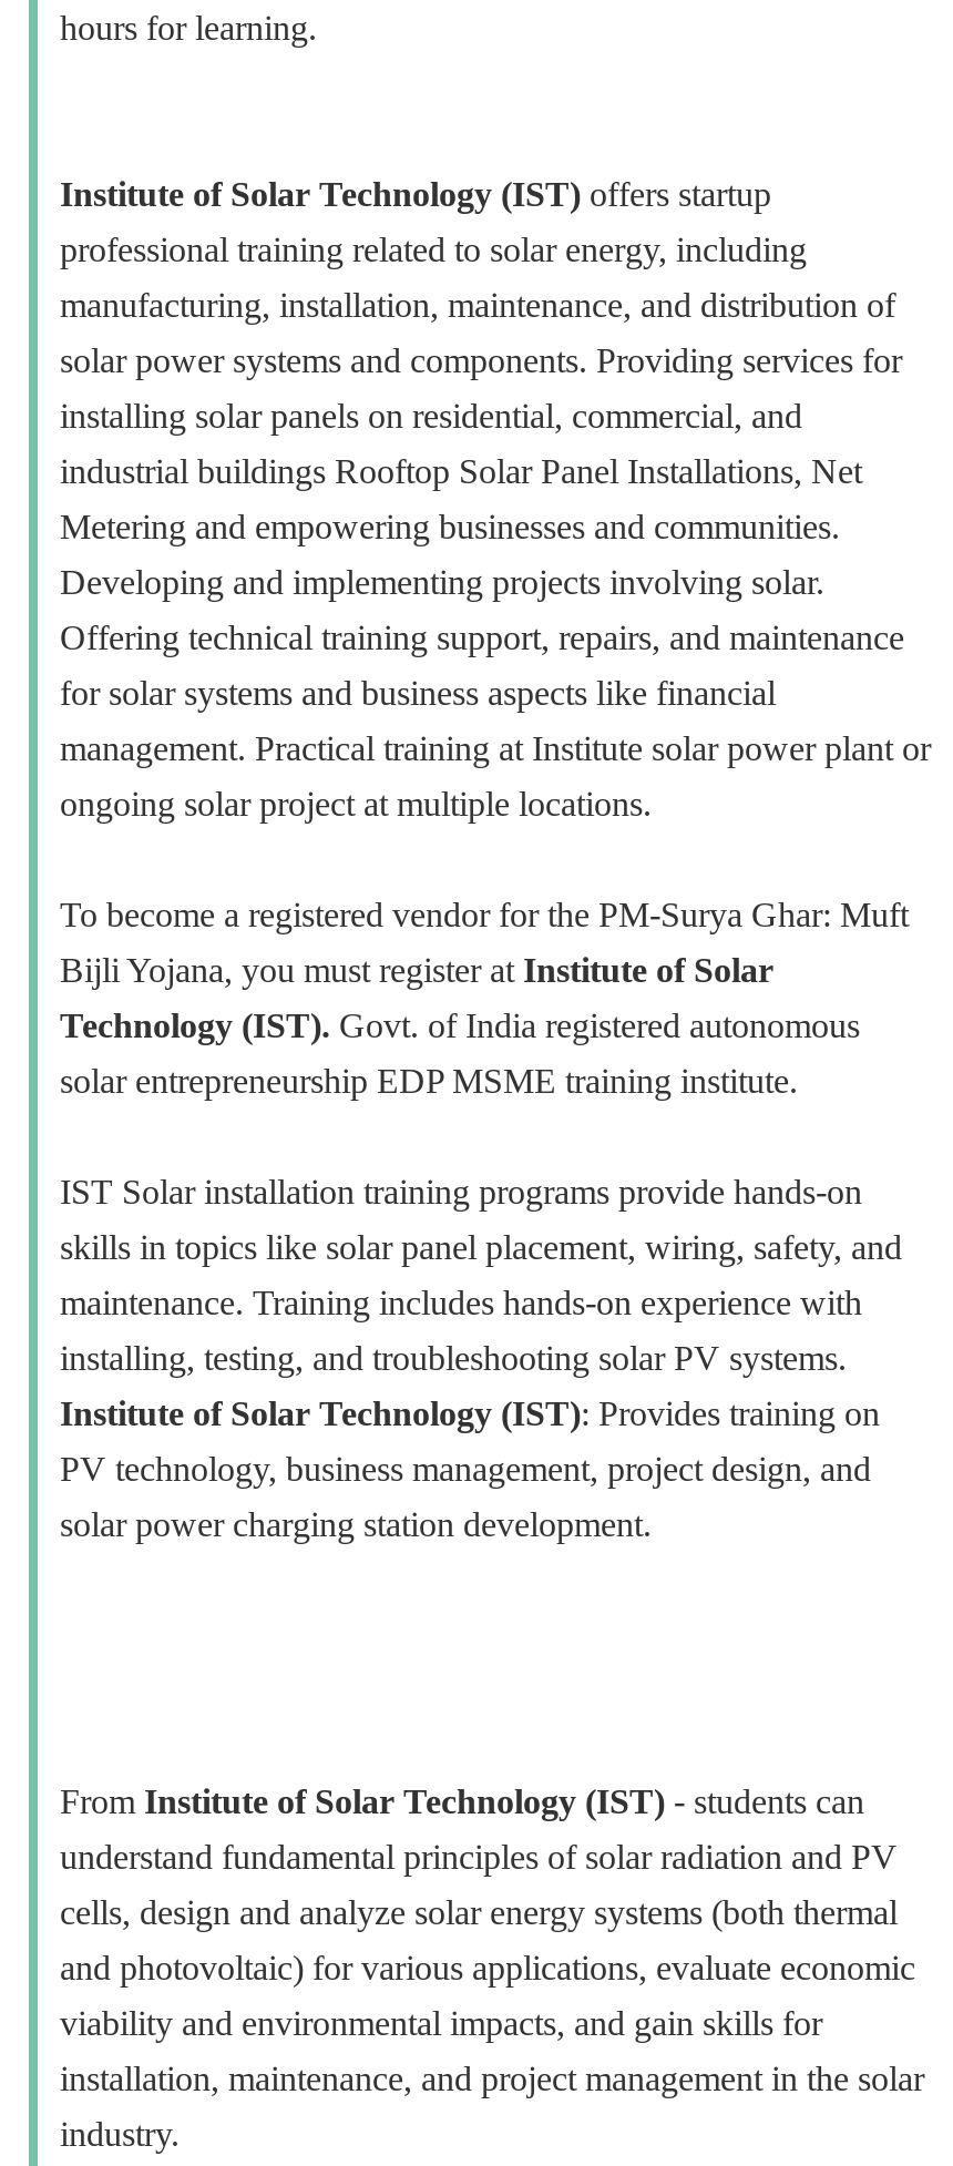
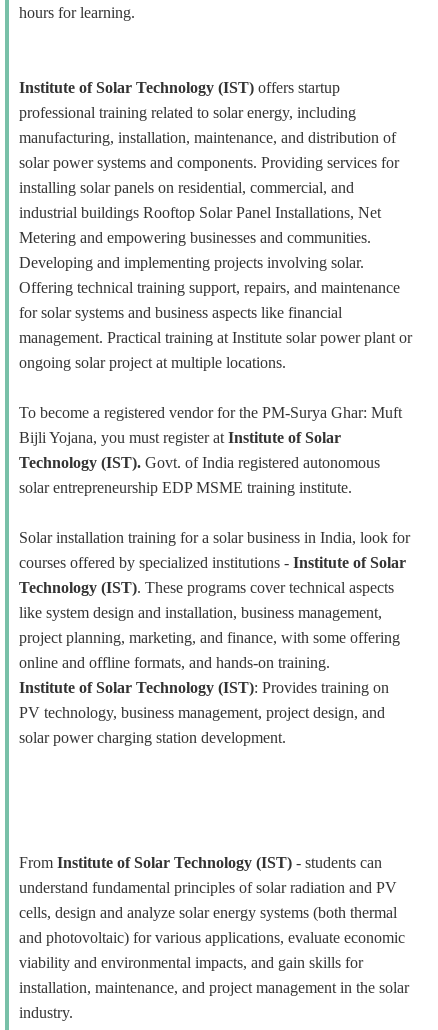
- IST Solar installation training programs provide hands-on
- skills in topics like solar panel placement, wiring, safety, and
- maintenance. Training includes hands-on experience with
- installing, testing, and troubleshooting solar PV systems.
+ Solar installation training for a solar business in India, look for
+ courses offered by specialized institutions - Institute of Solar
+ Technology (IST). These programs cover technical aspects
+ like system design and installation, business management,
+ project planning, marketing, and finance, with some offering
+ online and offline formats, and hands-on training.
